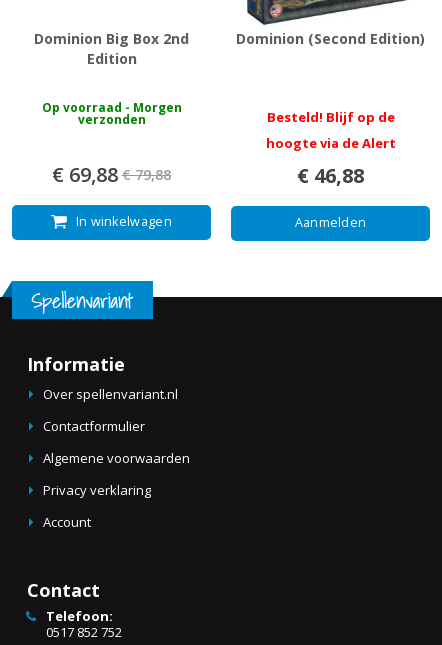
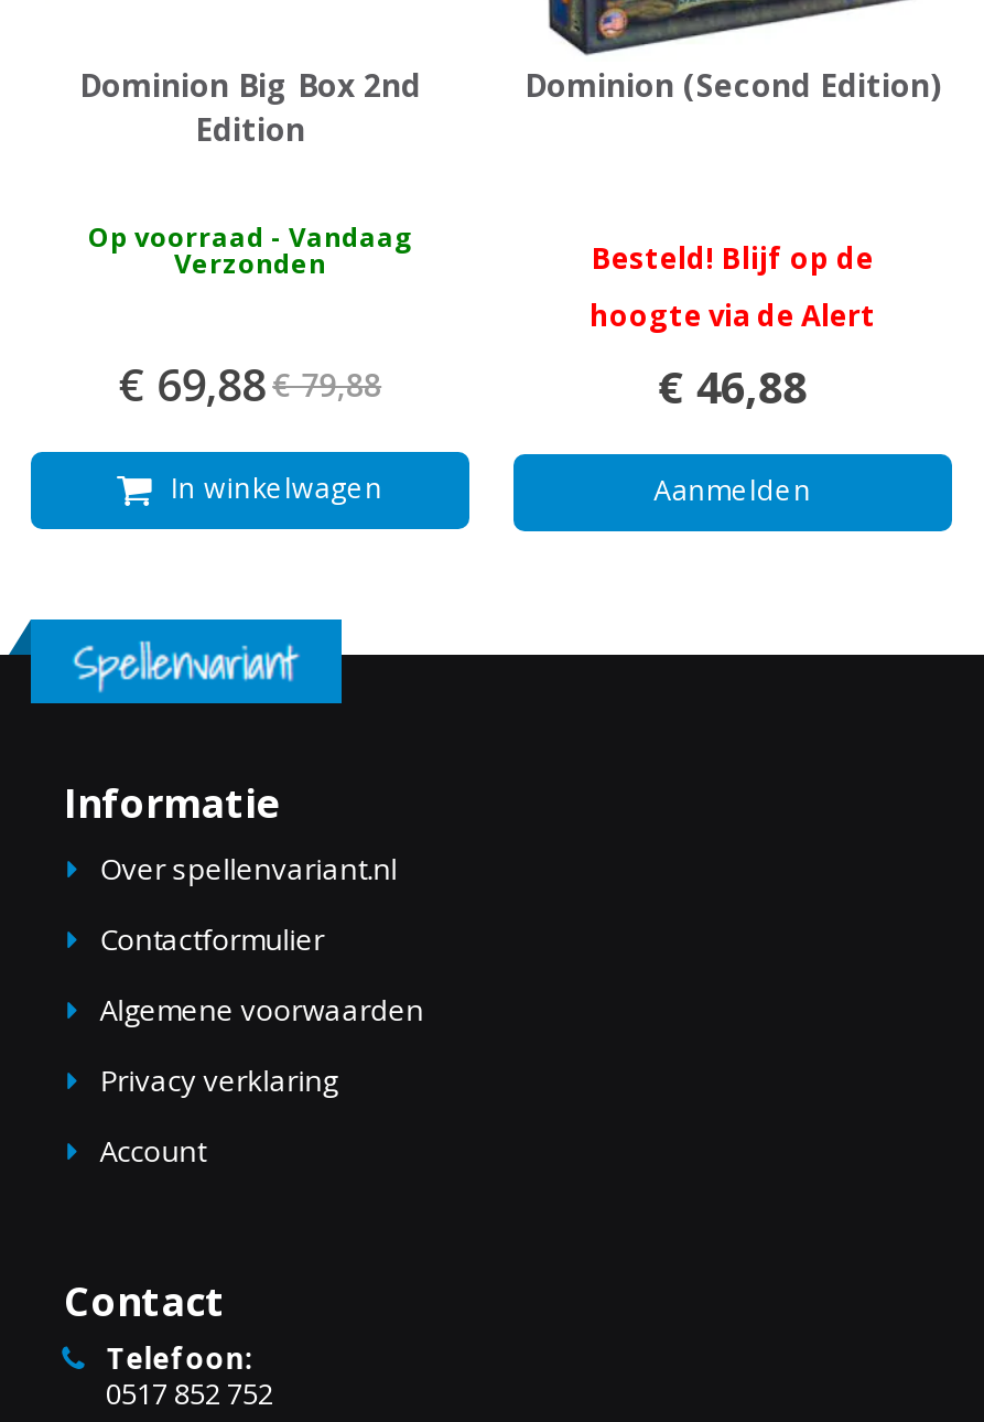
- Op voorraad - Morgen
- verzonden
+ Op voorraad - Vandaag
+ Verzonden
